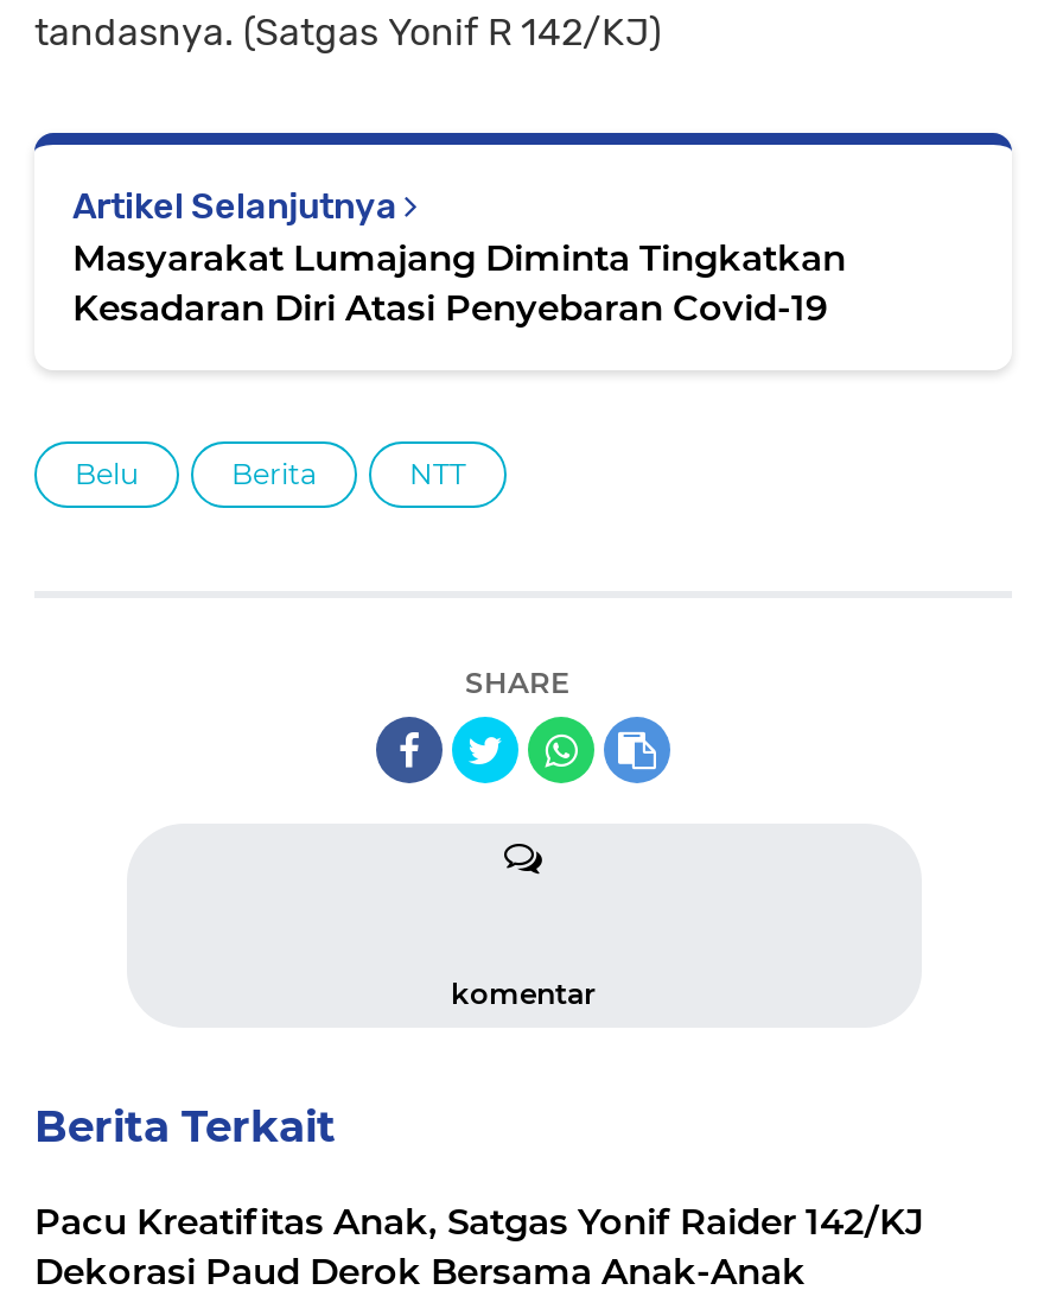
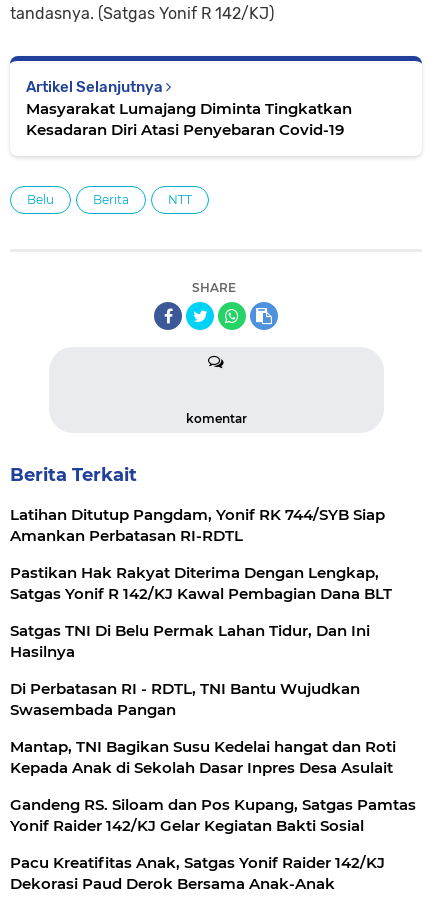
+ Latihan Ditutup Pangdam, Yonif RK 744/SYB Siap
+ Amankan Perbatasan RI-RDTL
+ Pastikan Hak Rakyat Diterima Dengan Lengkap,
+ Satgas Yonif R 142/KJ Kawal Pembagian Dana BLT
+ Satgas TNI Di Belu Permak Lahan Tidur, Dan Ini
+ Hasilnya
+ Di Perbatasan RI - RDTL, TNI Bantu Wujudkan
+ Swasembada Pangan
+ Mantap, TNI Bagikan Susu Kedelai hangat dan Roti
+ Kepada Anak di Sekolah Dasar Inpres Desa Asulait
+ Gandeng RS. Siloam dan Pos Kupang, Satgas Pamtas
+ Yonif Raider 142/KJ Gelar Kegiatan Bakti Sosial
